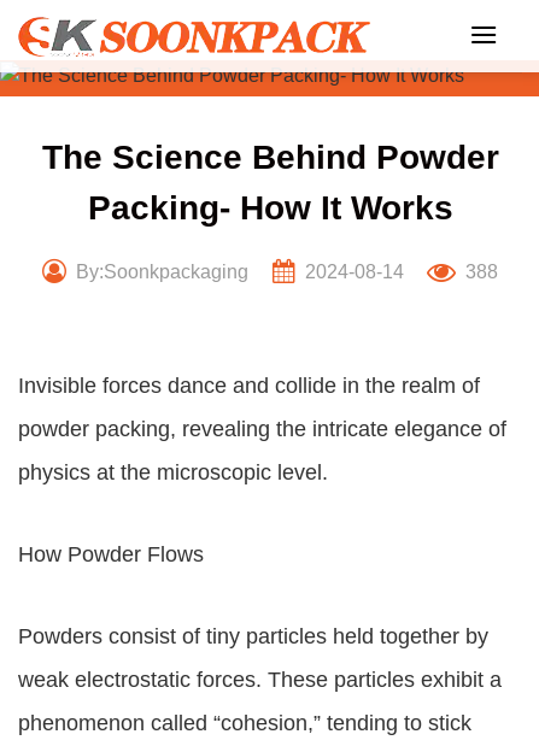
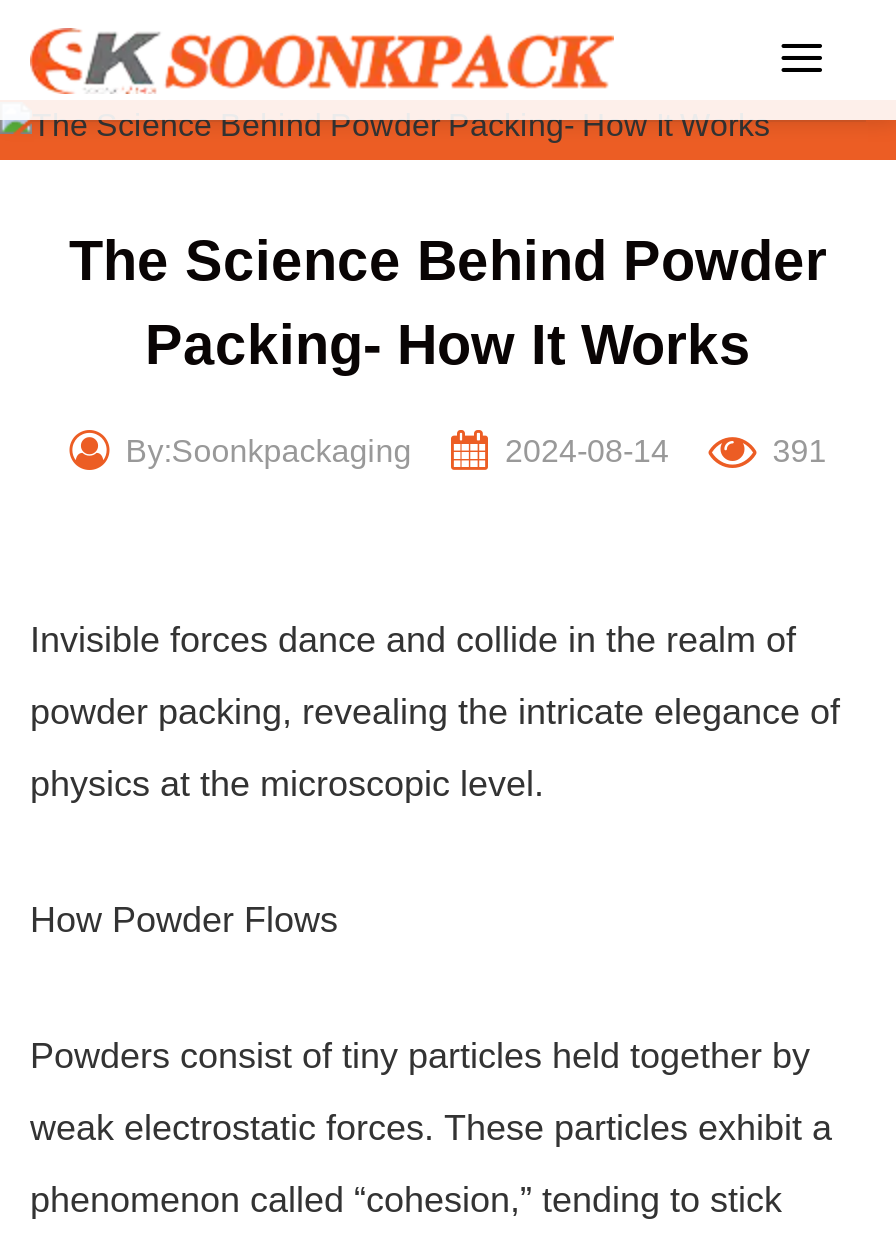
- 388
+ 391
